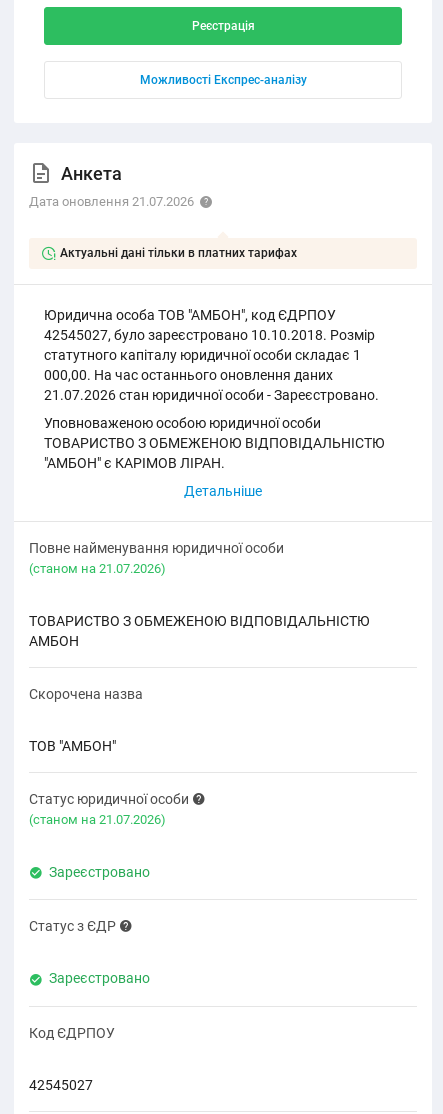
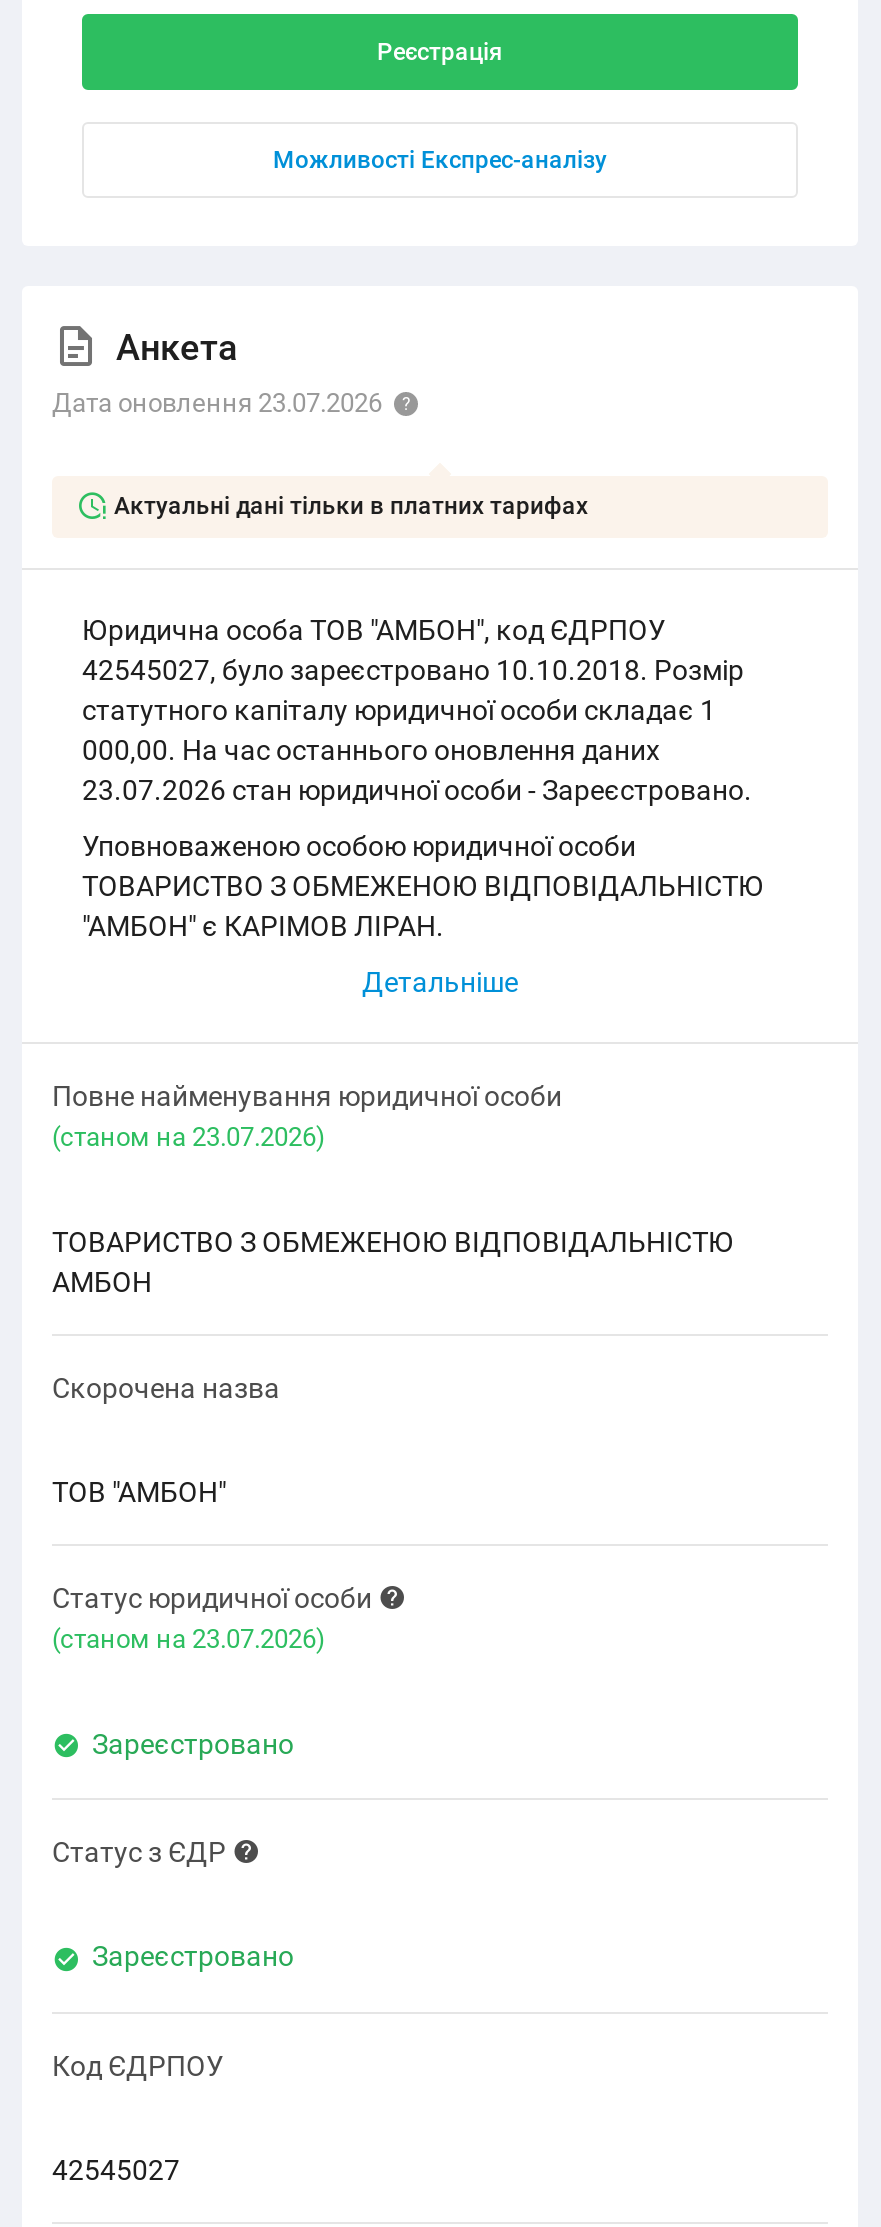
- Дата оновлення 21.07.2026
+ Дата оновлення 23.07.2026

- 21.07.2026 стан юридичної особи - Зареєстровано.
+ 23.07.2026 стан юридичної особи - Зареєстровано.

- (cтаном на 21.07.2026)
+ (cтаном на 23.07.2026)

- (cтаном на 21.07.2026)
+ (cтаном на 23.07.2026)
